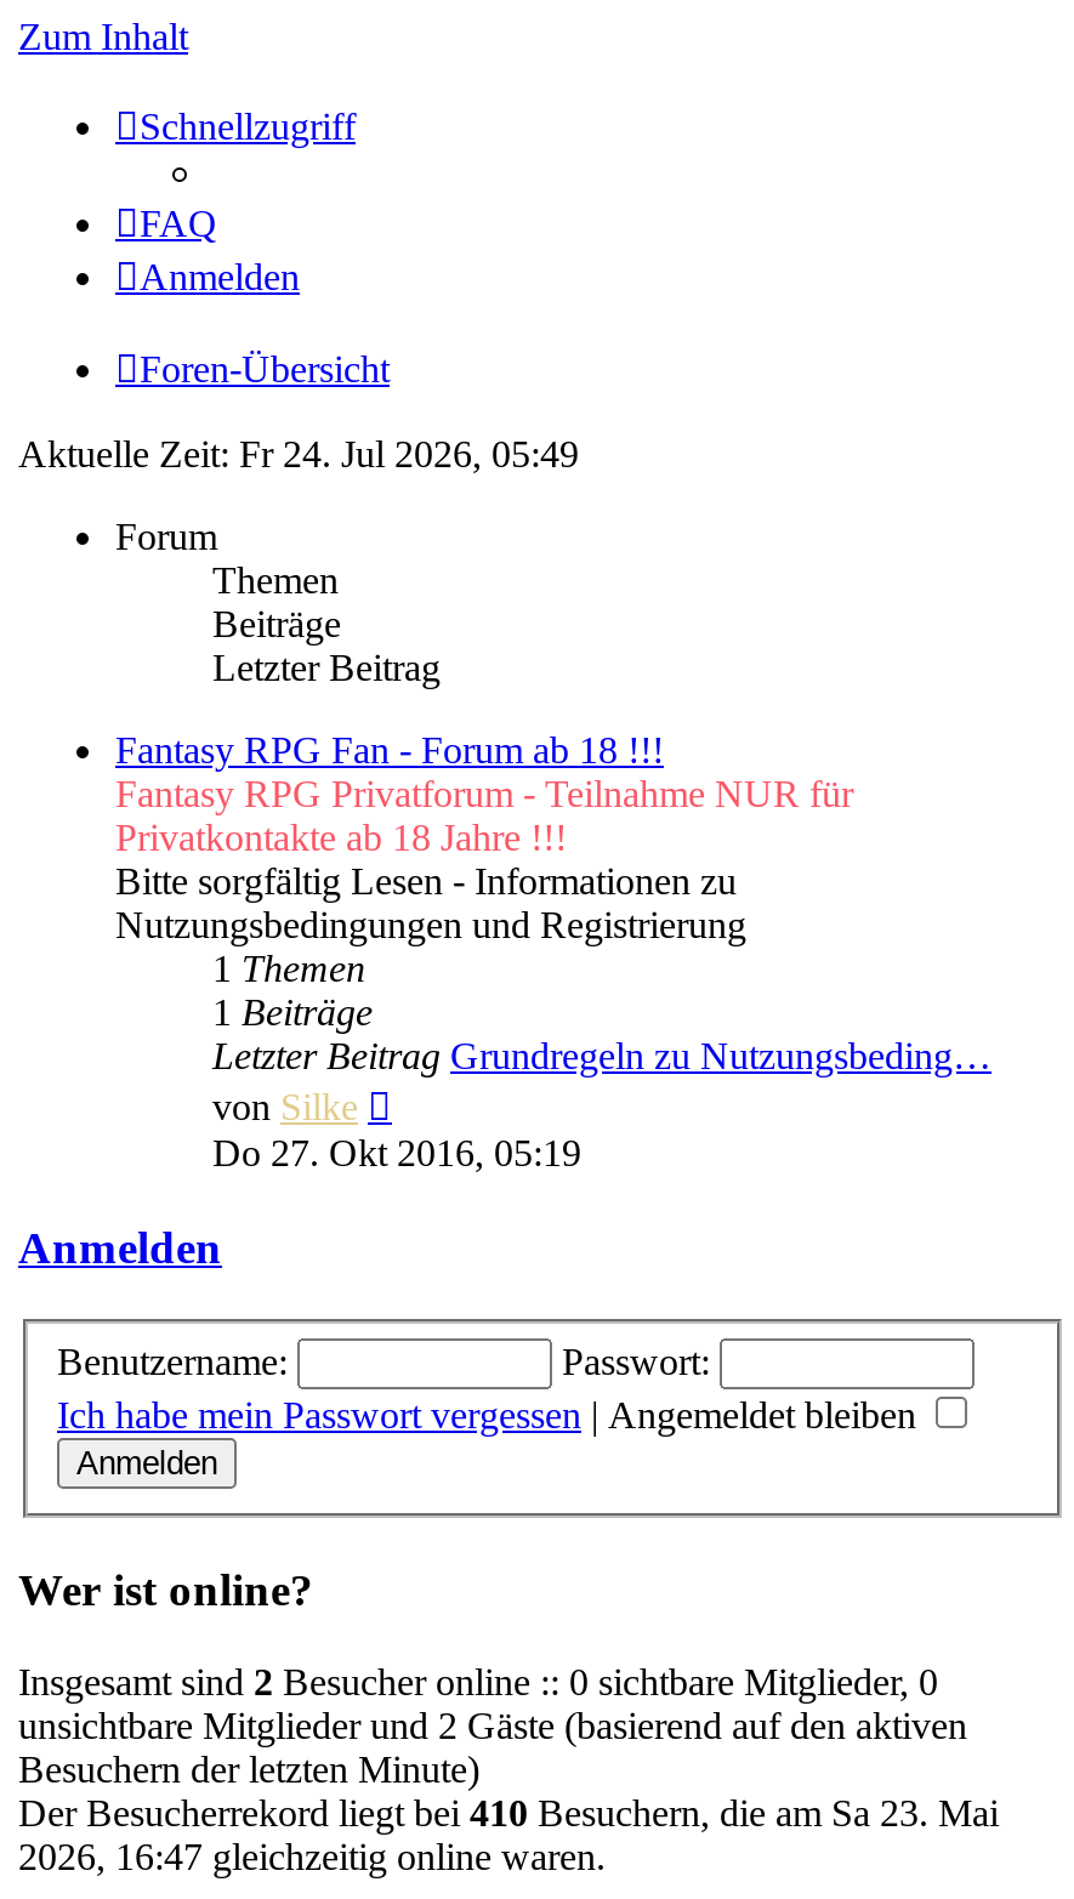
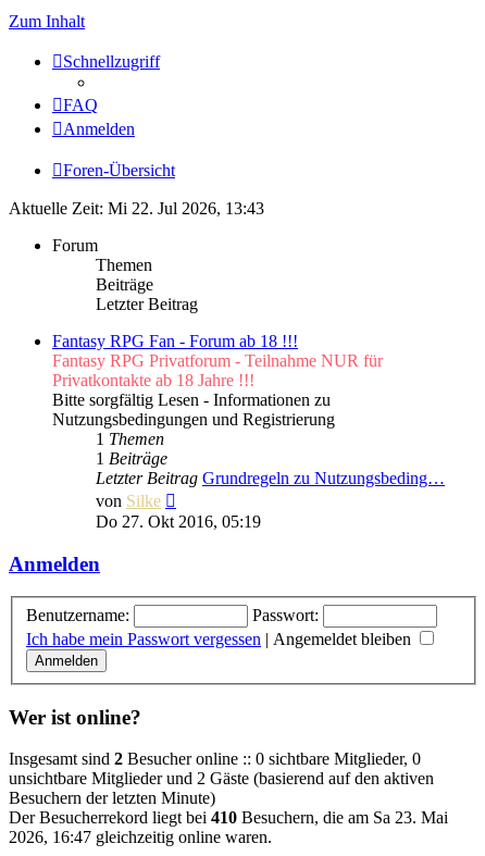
- Aktuelle Zeit: Fr 24. Jul 2026, 05:49
+ Aktuelle Zeit: Mi 22. Jul 2026, 13:43
